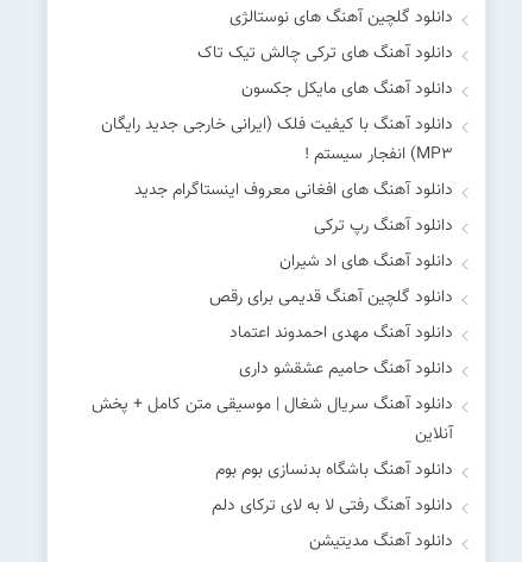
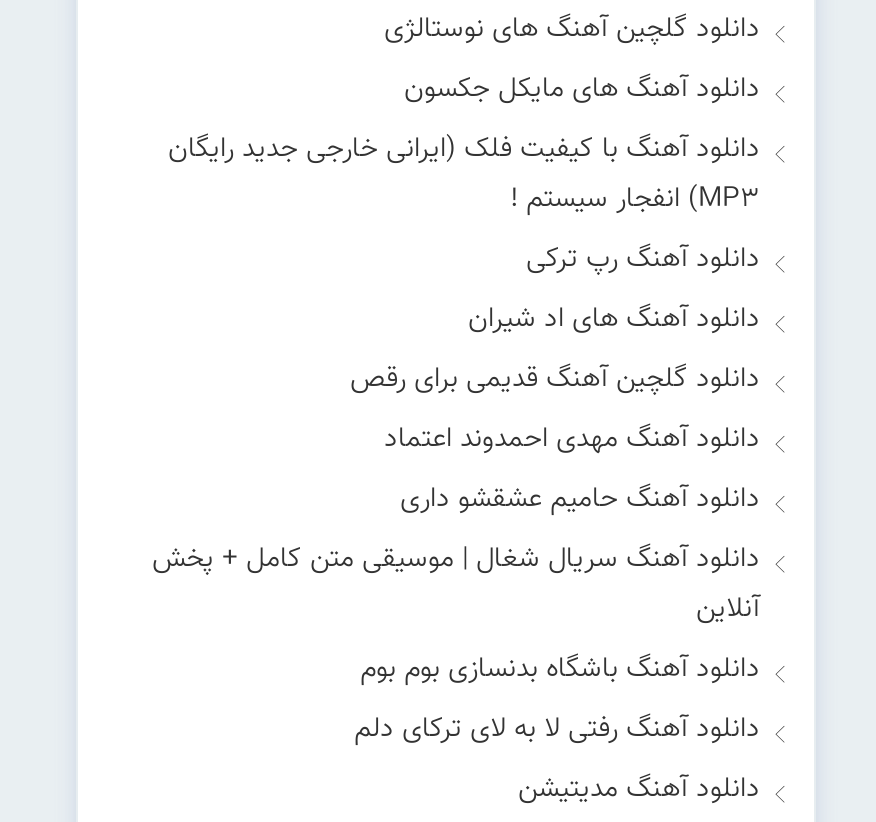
- دانلود آهنگ های ترکی چالش تیک تاک

- دانلود آهنگ های افغانی معروف اینستاگرام جدید
